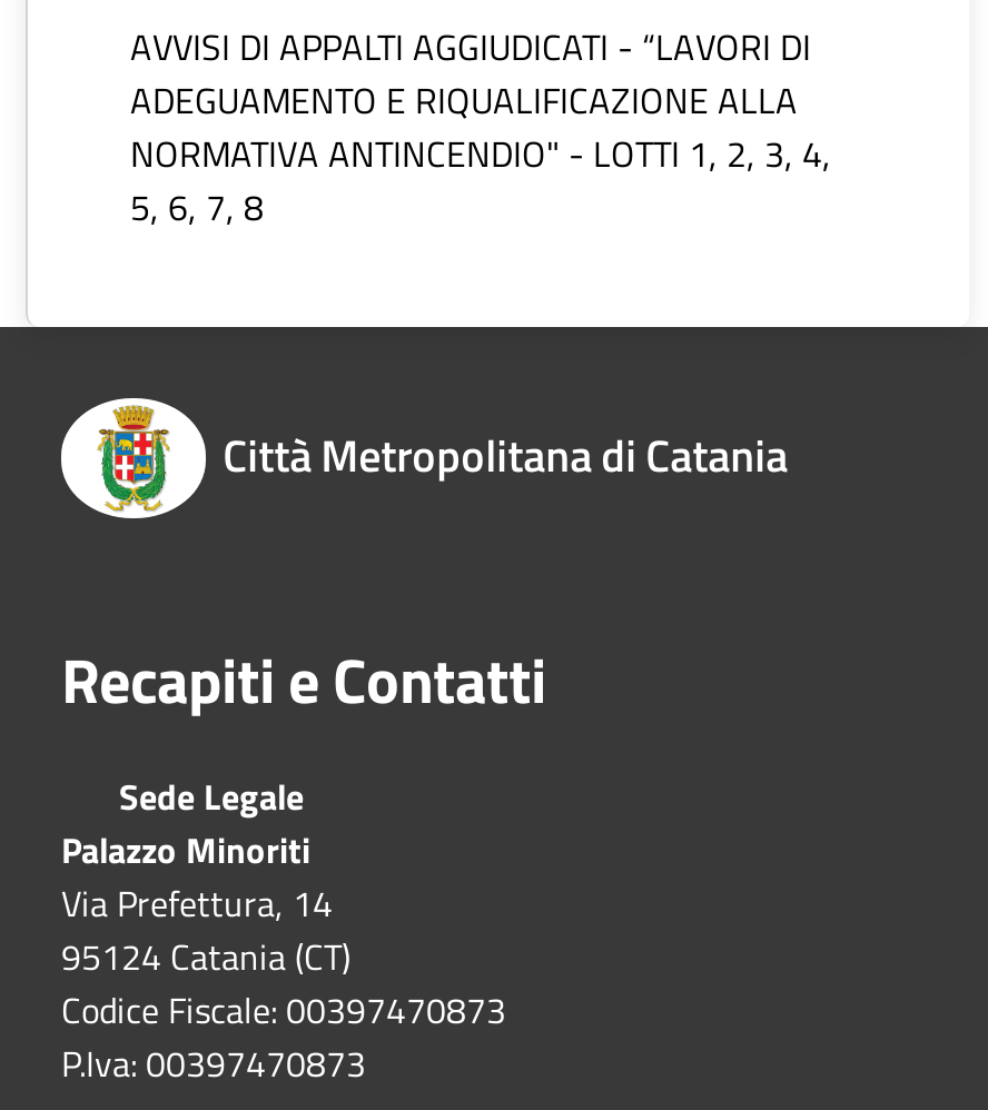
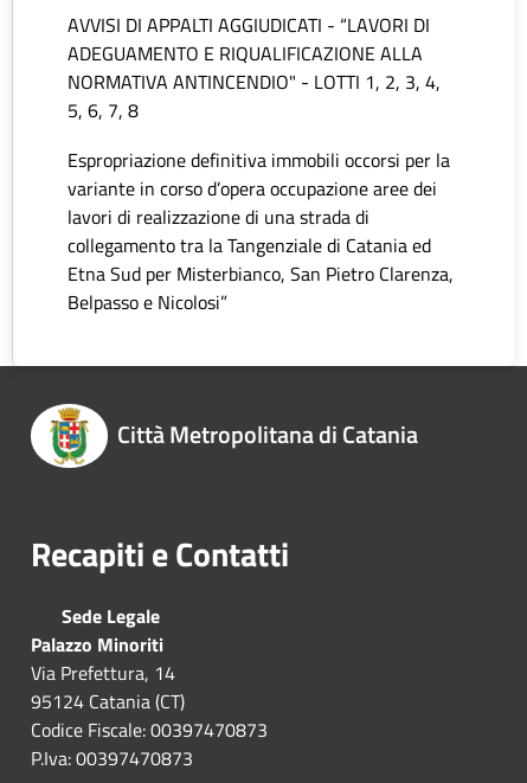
+ Espropriazione definitiva immobili occorsi per la
+ variante in corso d’opera occupazione aree dei
+ lavori di realizzazione di una strada di
+ collegamento tra la Tangenziale di Catania ed
+ Etna Sud per Misterbianco, San Pietro Clarenza,
+ Belpasso e Nicolosi”
